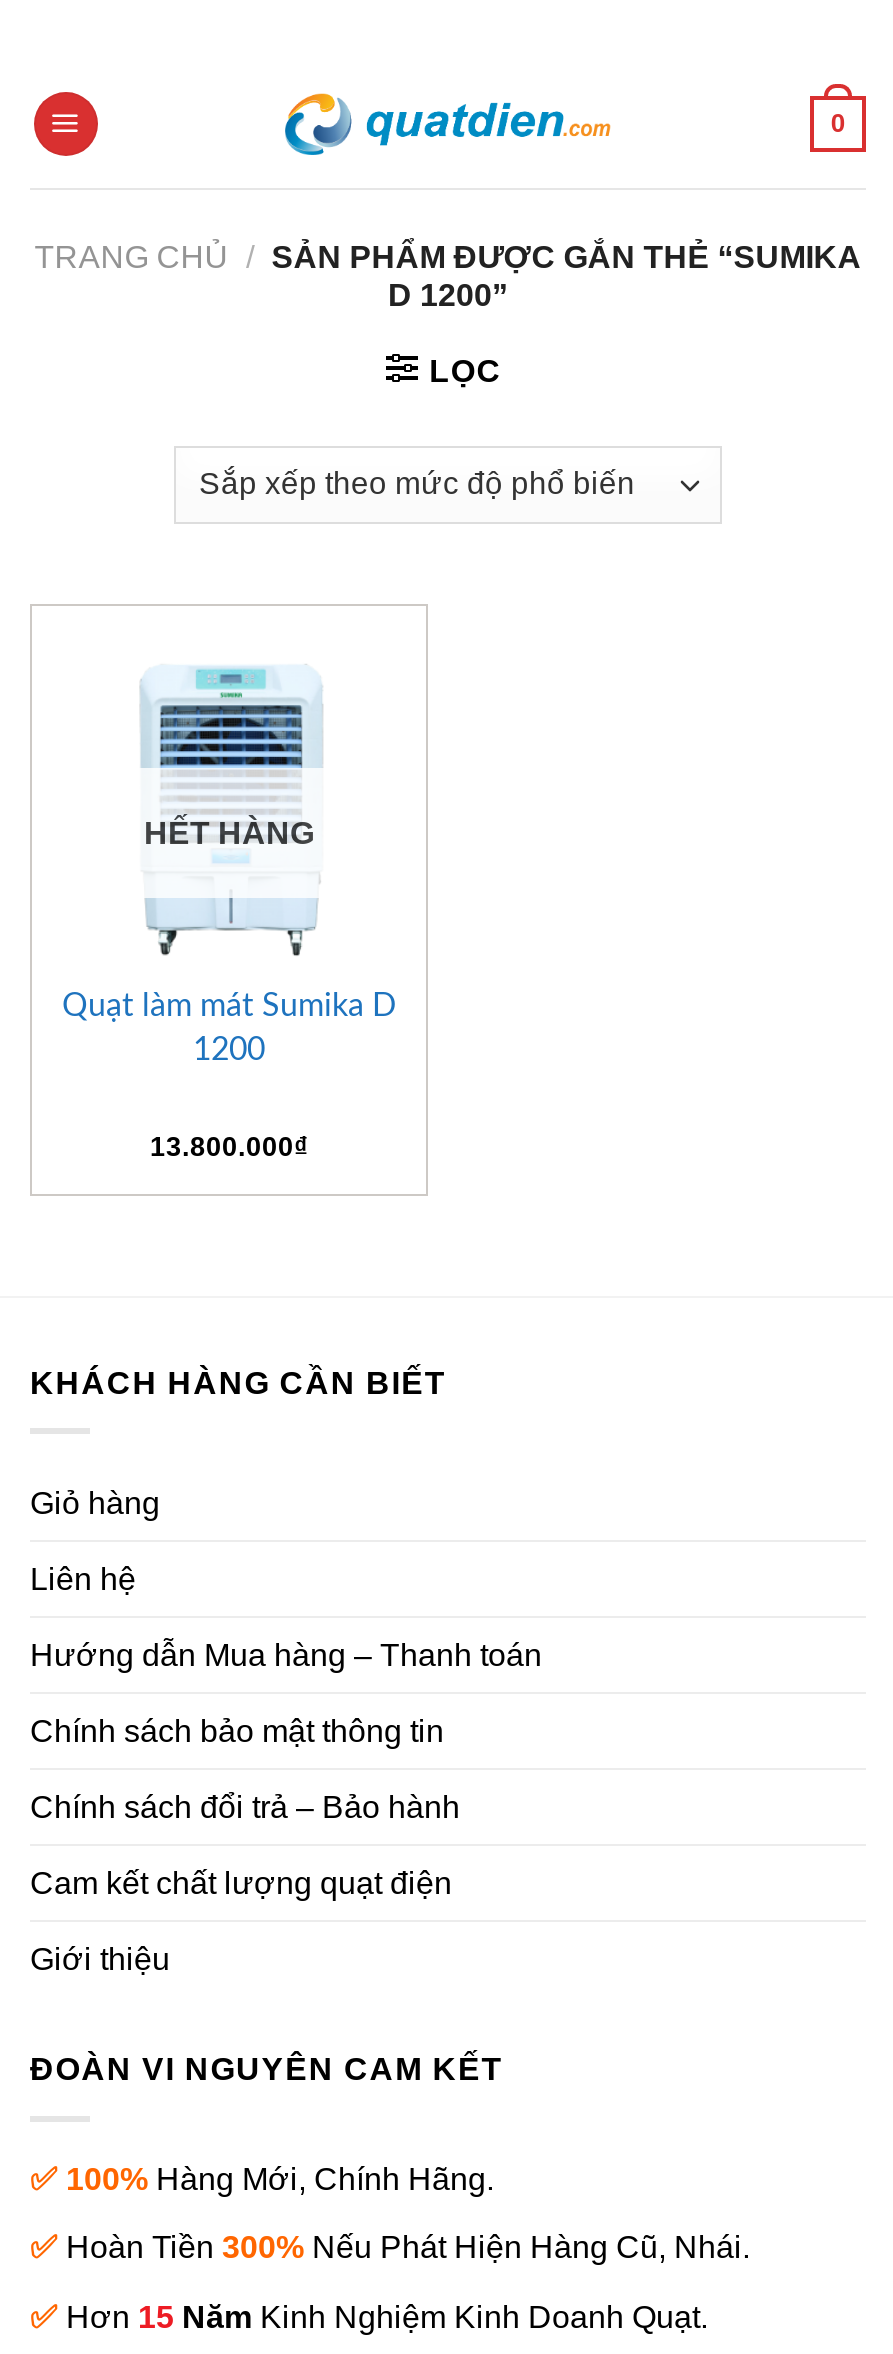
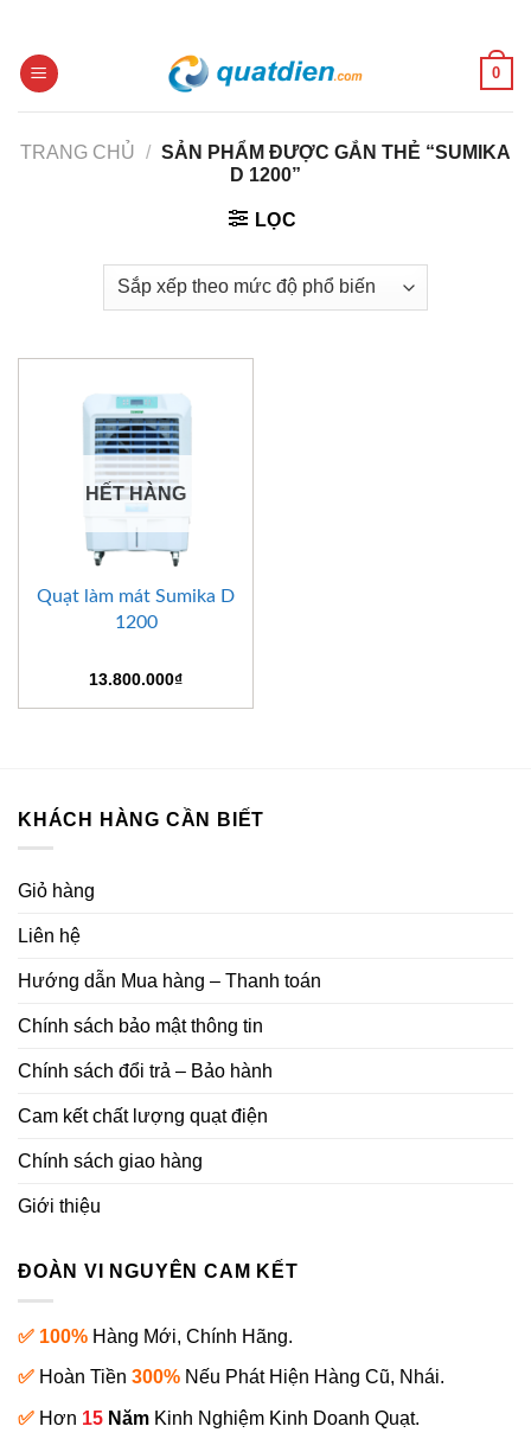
+ Chính sách giao hàng
